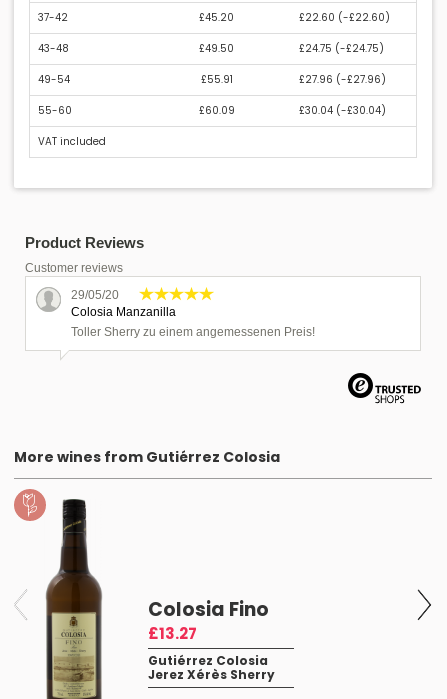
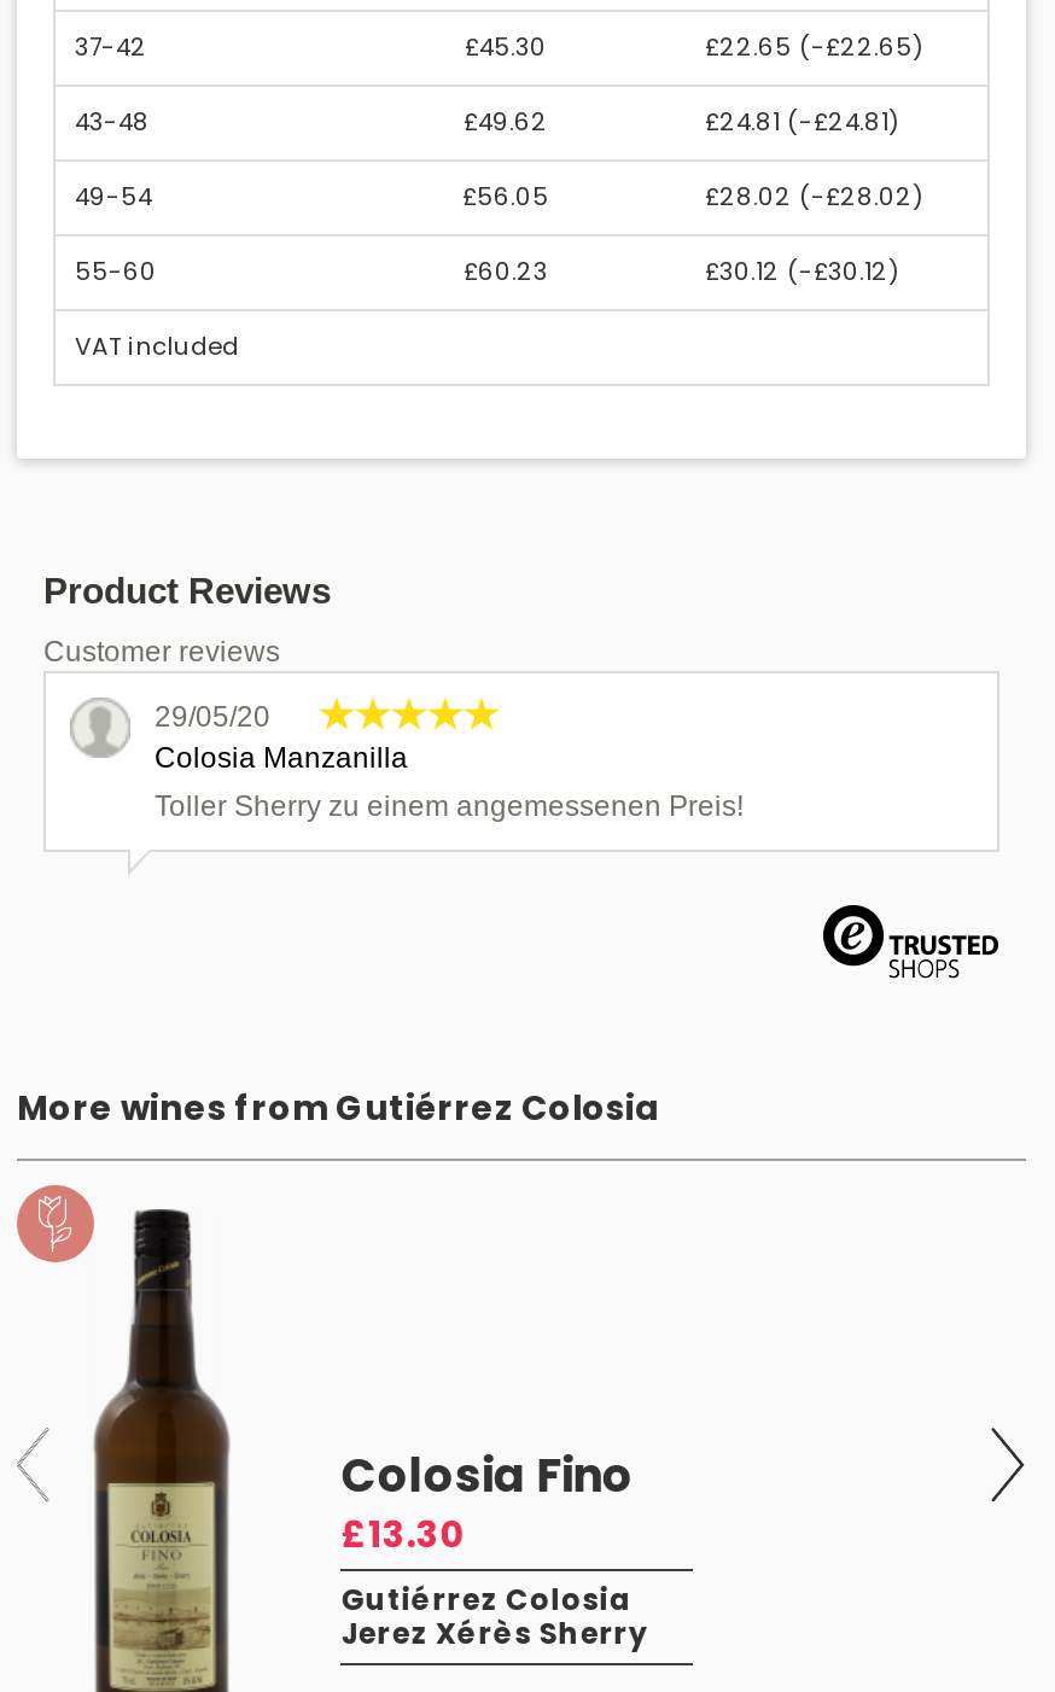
- £45.20
+ £45.30

- £22.60 (-£22.60)
+ £22.65 (-£22.65)

- £49.50
+ £49.62

- £24.75 (-£24.75)
+ £24.81 (-£24.81)

- £55.91
+ £56.05

- £27.96 (-£27.96)
+ £28.02 (-£28.02)

- £60.09
+ £60.23

- £30.04 (-£30.04)
+ £30.12 (-£30.12)

- £13.27
+ £13.30
